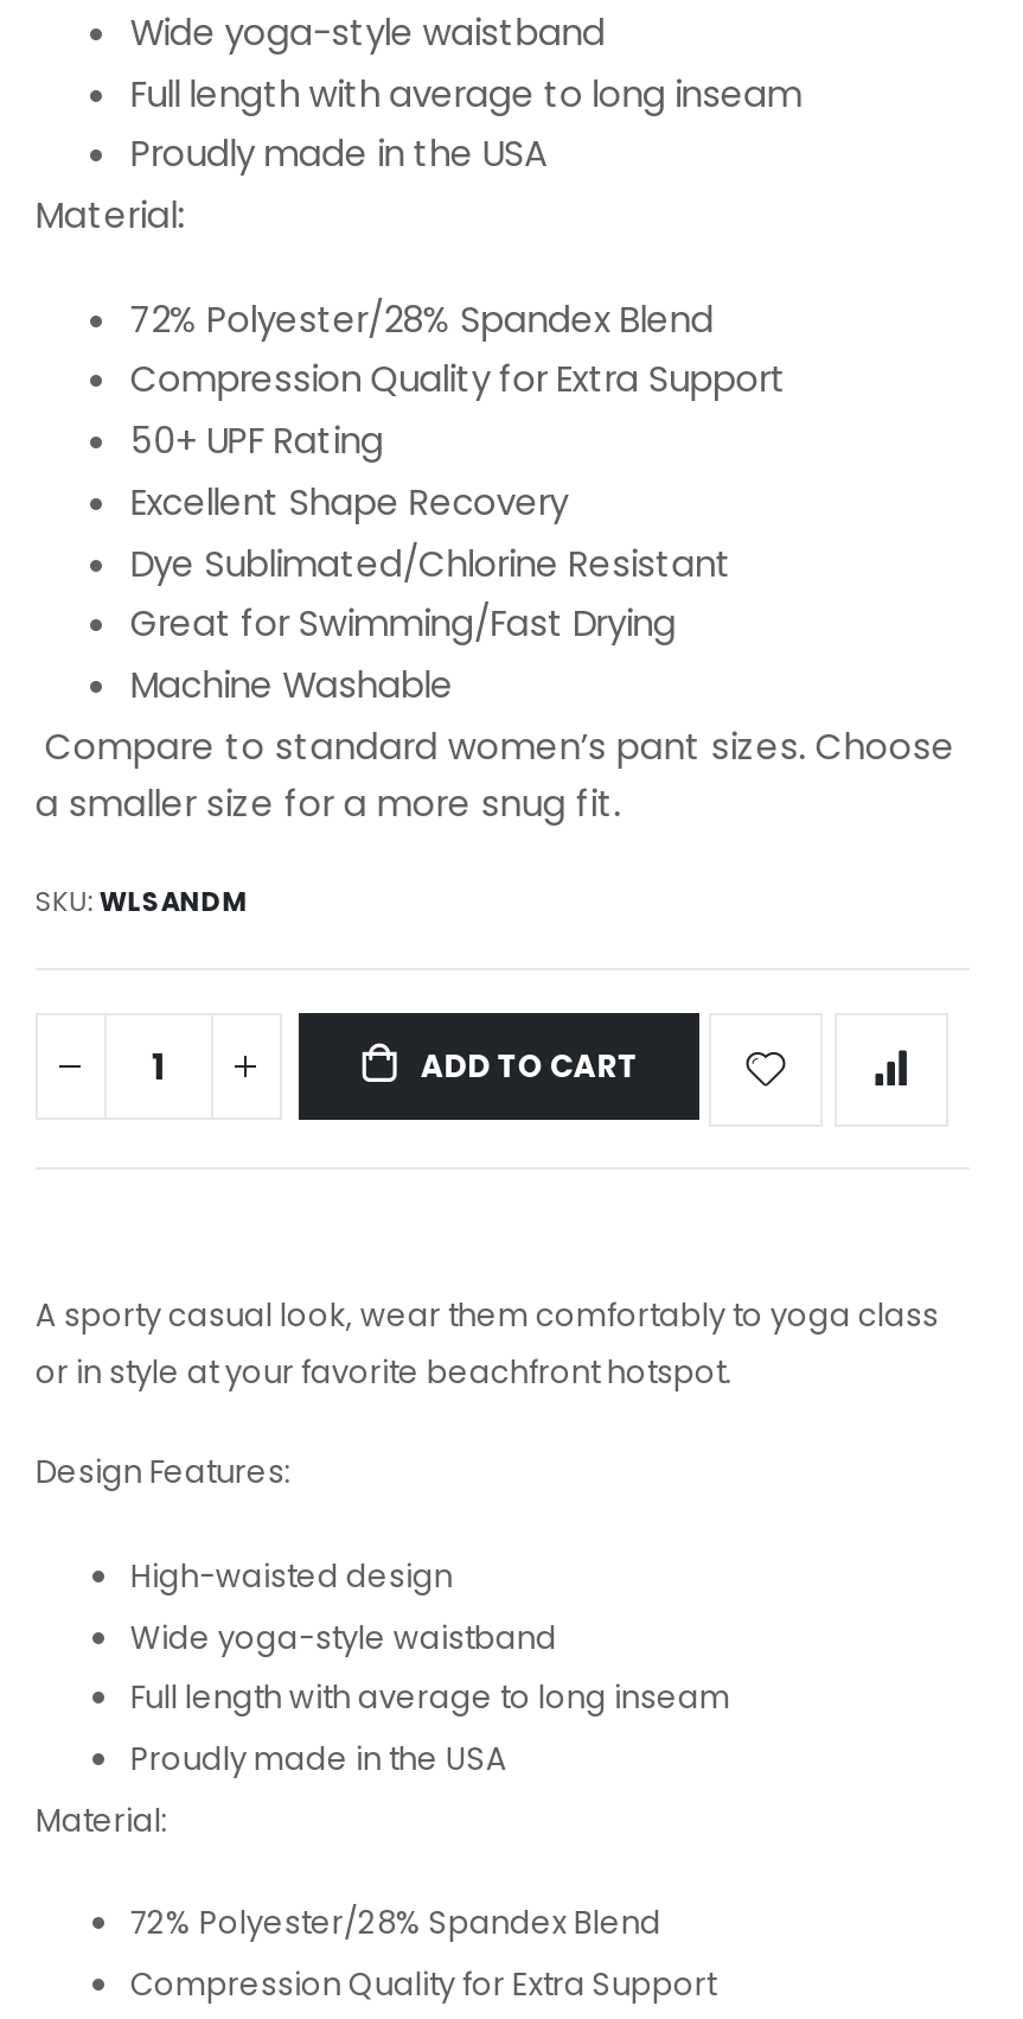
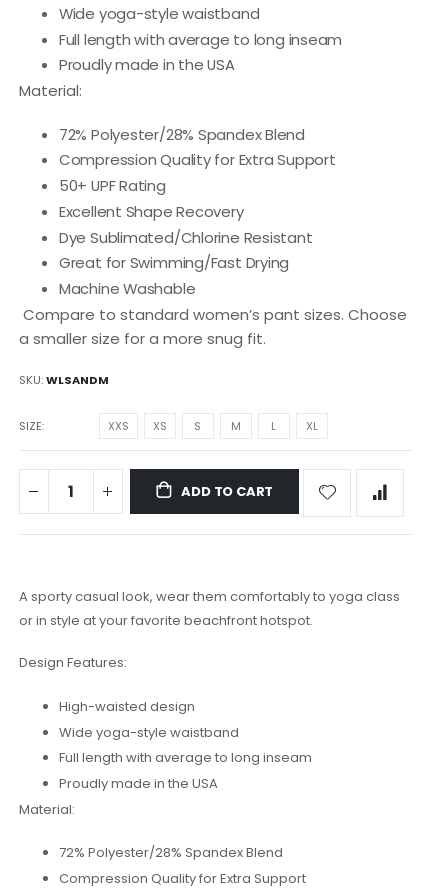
+ SIZE
+ XXS
+ XS
+ S
+ M
+ L
+ XL
